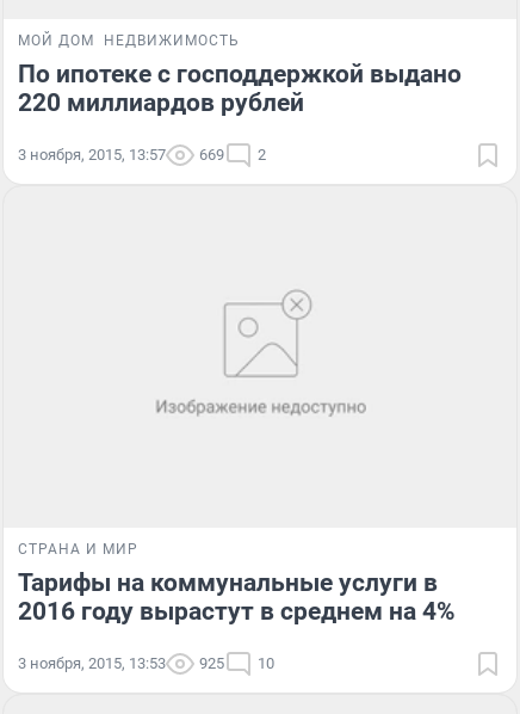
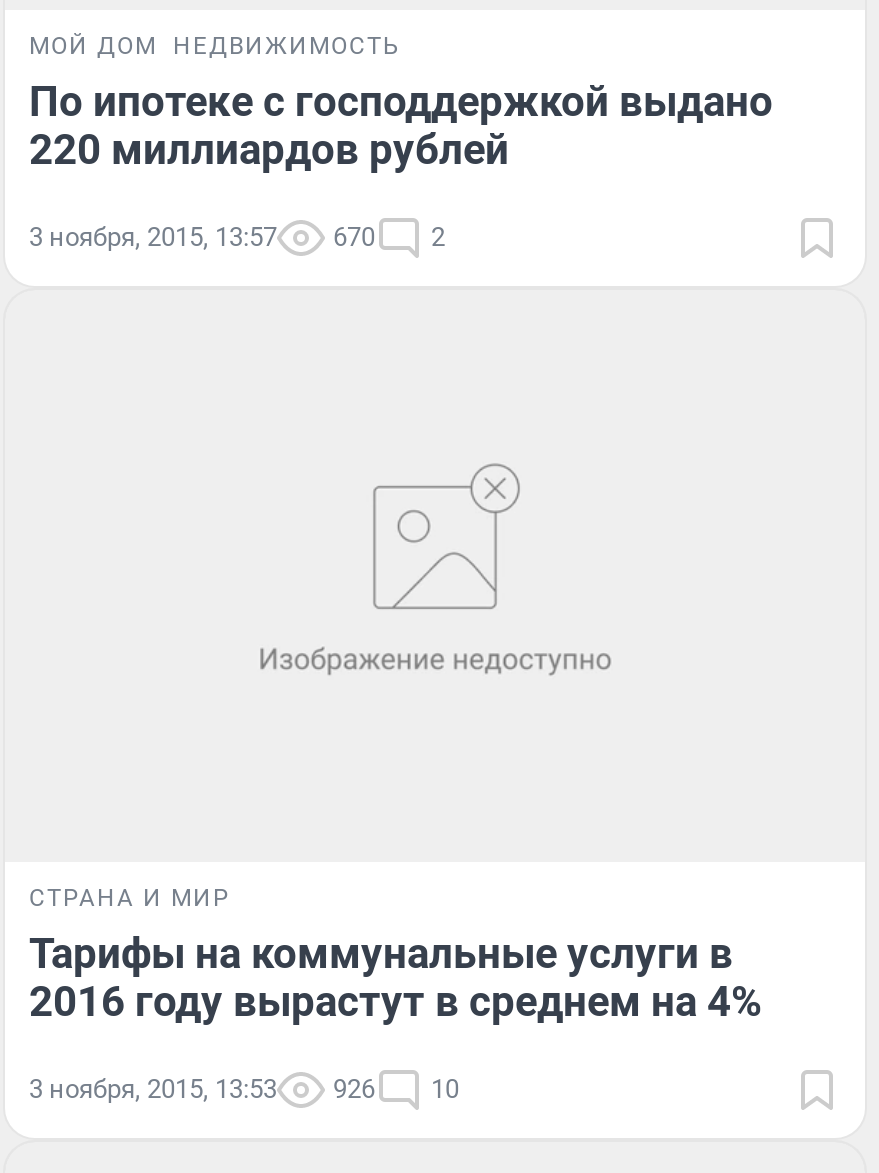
- 669
+ 670

- 925
+ 926
